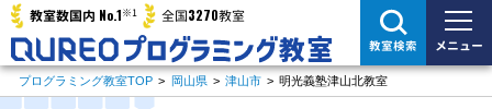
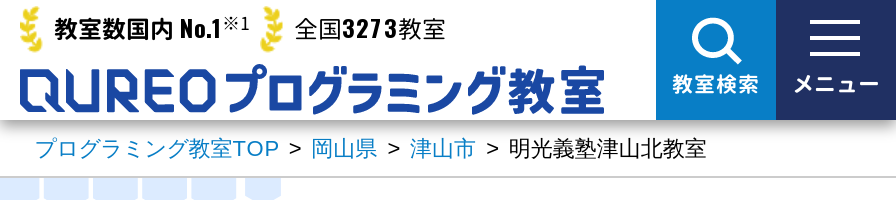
- 教室数国内 No.1※1 全国3270教室
+ 教室数国内 No.1※1 全国3273教室
